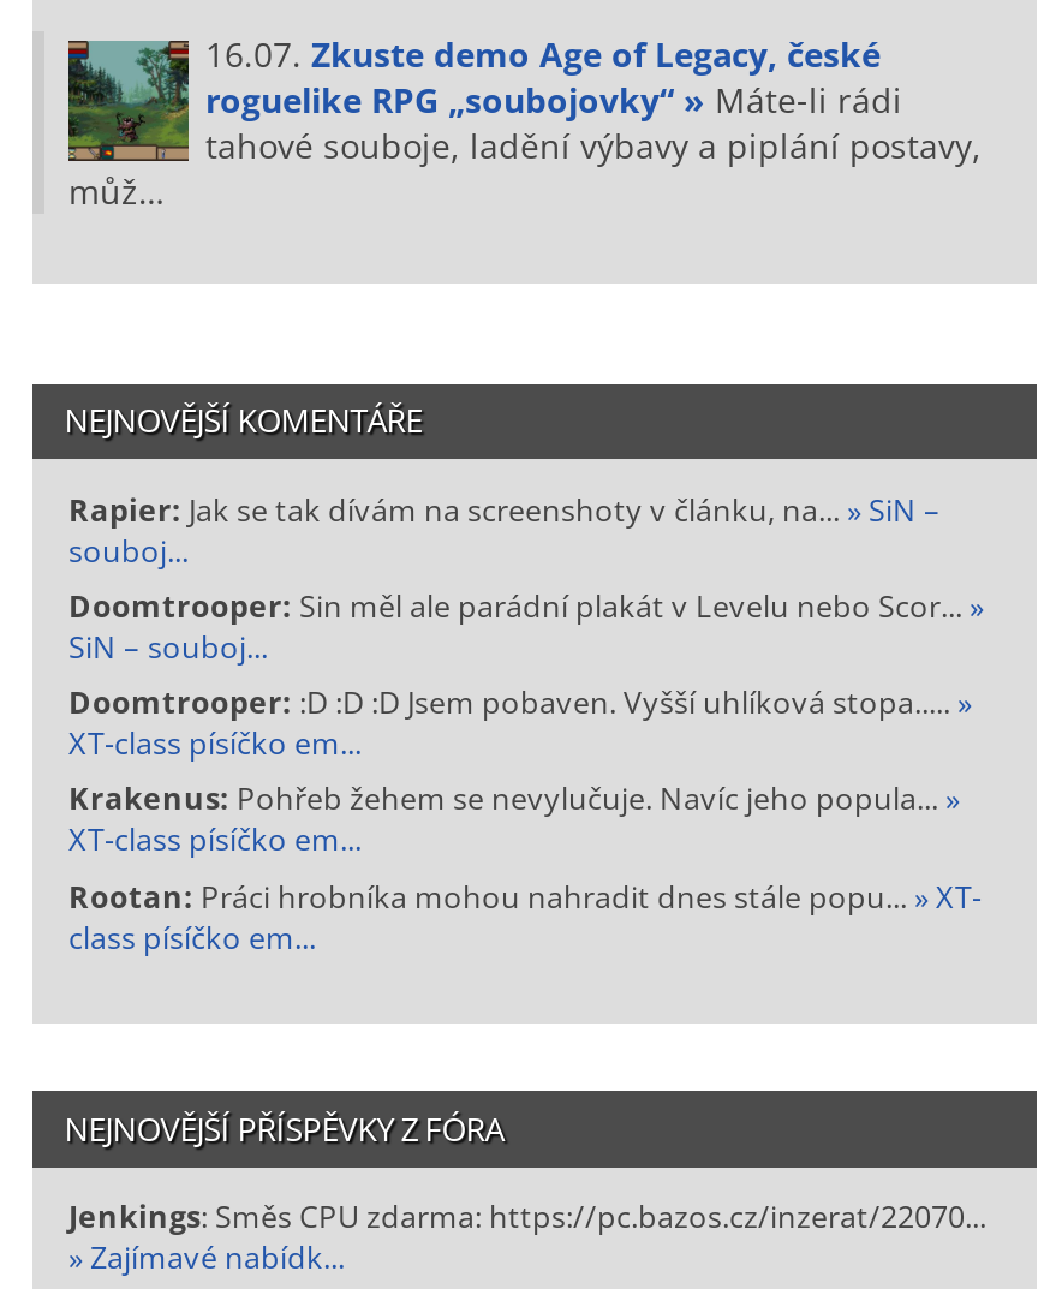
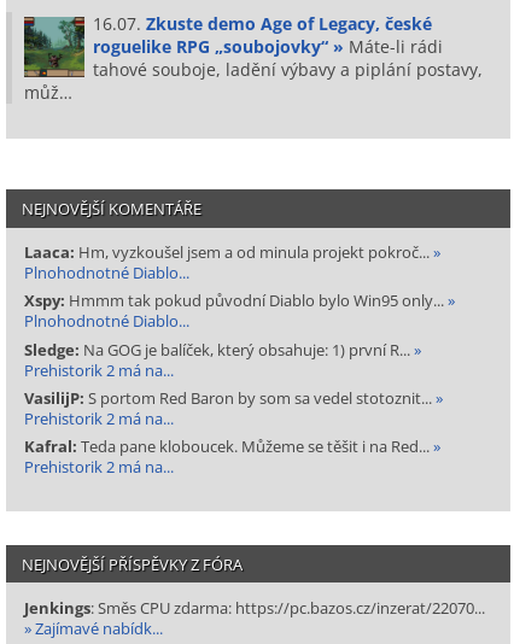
- Rapier: Jak se tak dívám na screenshoty v článku, na... » SiN –
- souboj...
- Doomtrooper: Sin měl ale parádní plakát v Levelu nebo Scor... »
- SiN – souboj...
- Doomtrooper: :D :D :D Jsem pobaven. Vyšší uhlíková stopa..... »
- XT-class písíčko em...
- Krakenus: Pohřeb žehem se nevylučuje. Navíc jeho popula... »
- XT-class písíčko em...
- Rootan: Práci hrobníka mohou nahradit dnes stále popu... » XT-
- class písíčko em...
+ Laaca: Hm, vyzkoušel jsem a od minula projekt pokroč... »
+ Plnohodnotné Diablo...
+ Xspy: Hmmm tak pokud původní Diablo bylo Win95 only... »
+ Plnohodnotné Diablo...
+ Sledge: Na GOG je balíček, který obsahuje: 1) první R... »
+ Prehistorik 2 má na...
+ VasilijP: S portom Red Baron by som sa vedel stotoznit... »
+ Prehistorik 2 má na...
+ Kafral: Teda pane kloboucek. Můžeme se těšit i na Red... »
+ Prehistorik 2 má na...
